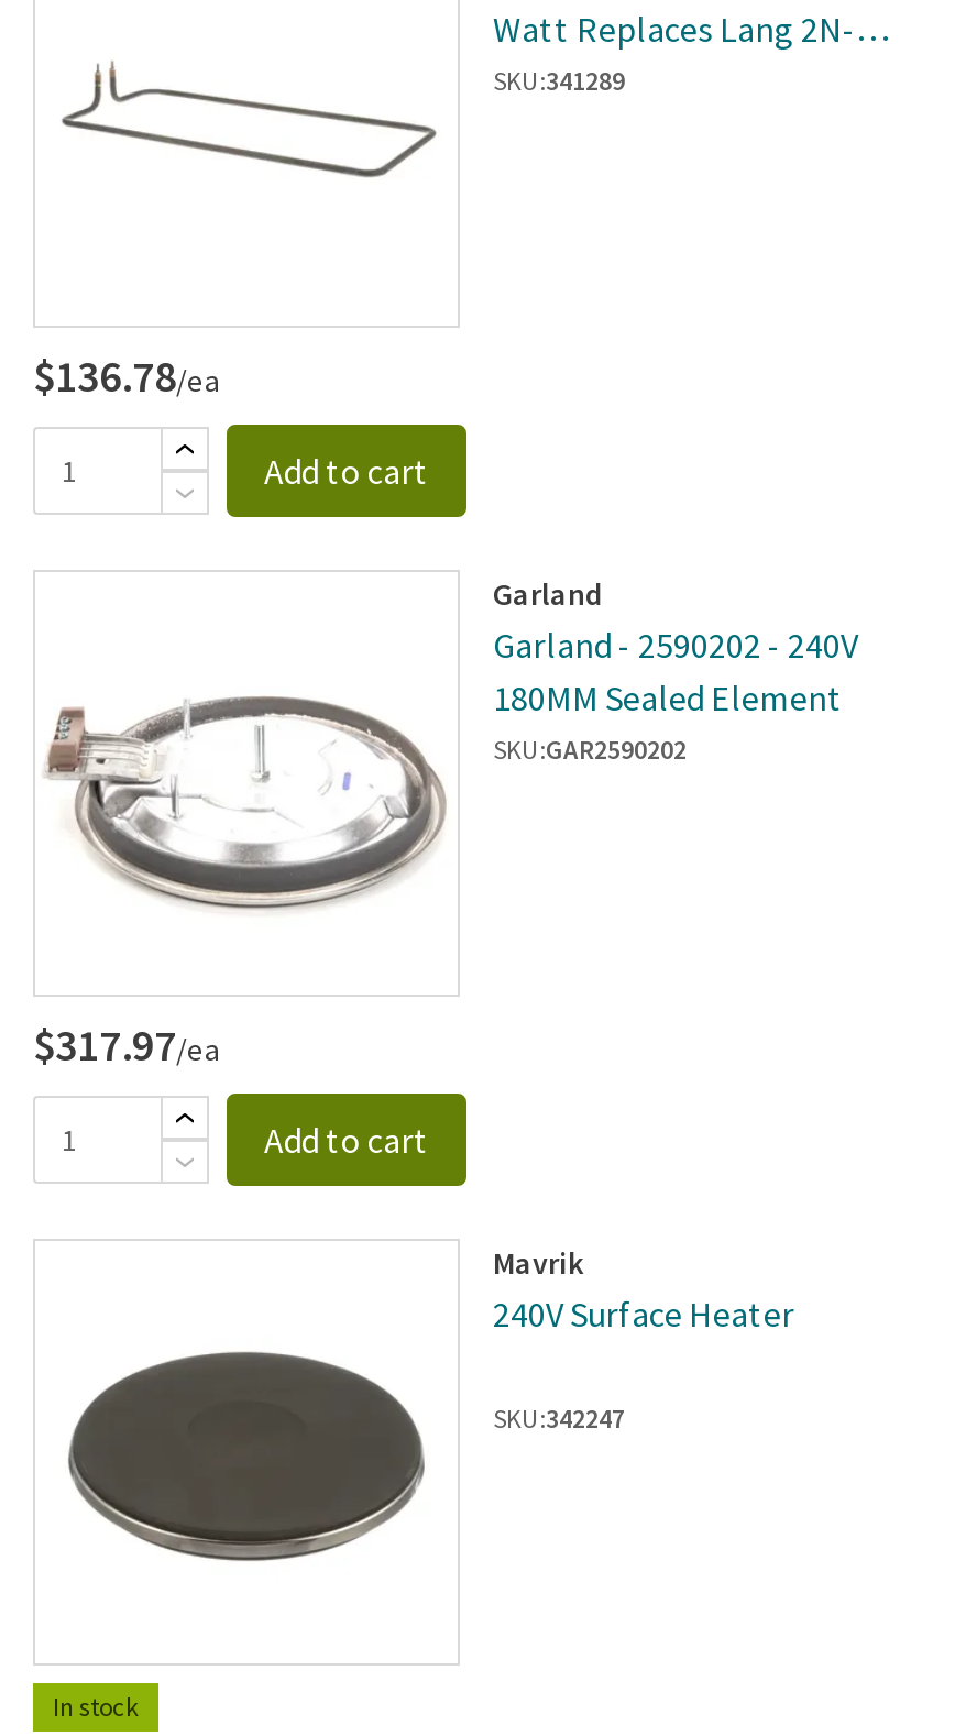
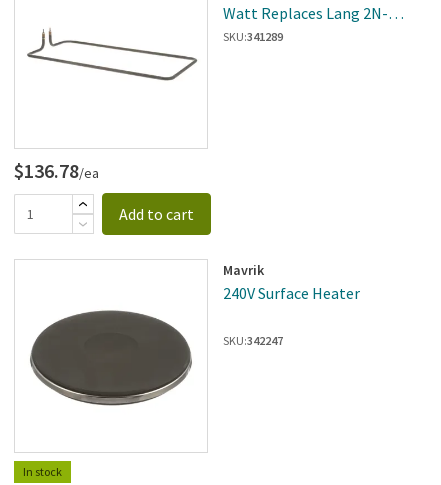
- [image]
- Garland
- Garland - 2590202 - 240V
- 180MM Sealed Element
- SKU:GAR2590202

- $317.97/ea
- Add to cart
